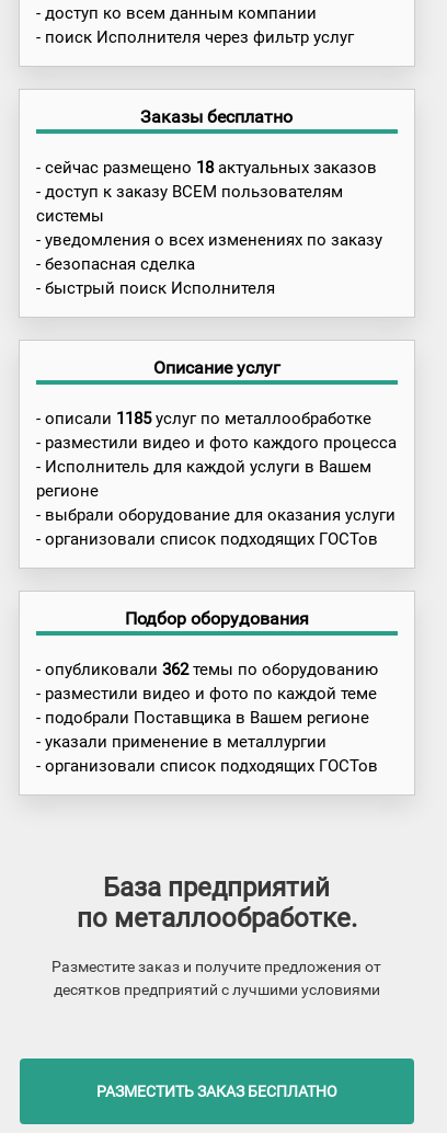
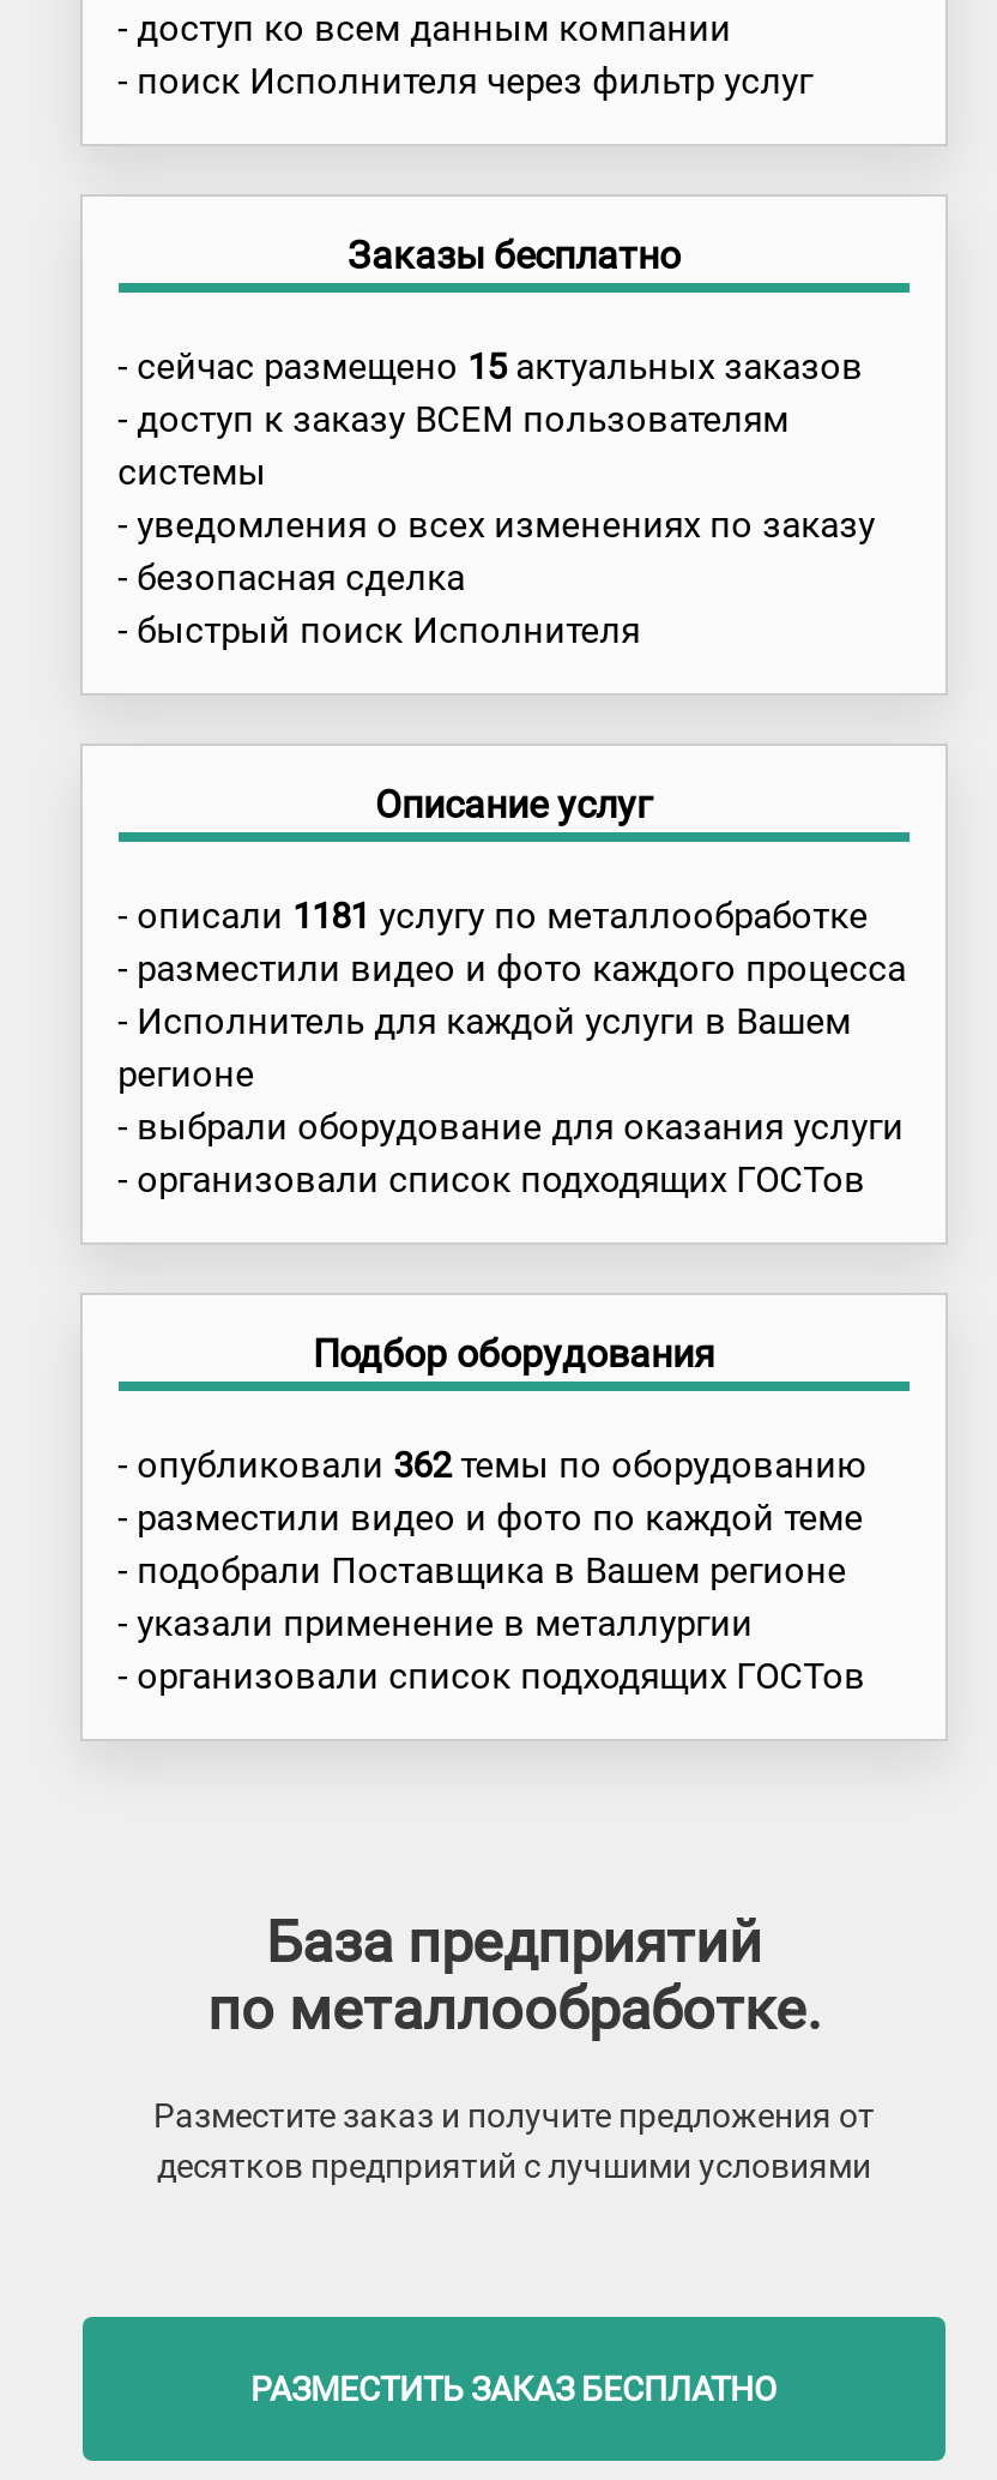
- - сейчас размещено 18 актуальных заказов
+ - сейчас размещено 15 актуальных заказов

- - описали 1185 услуг по металлообработке
+ - описали 1181 услугу по металлообработке
